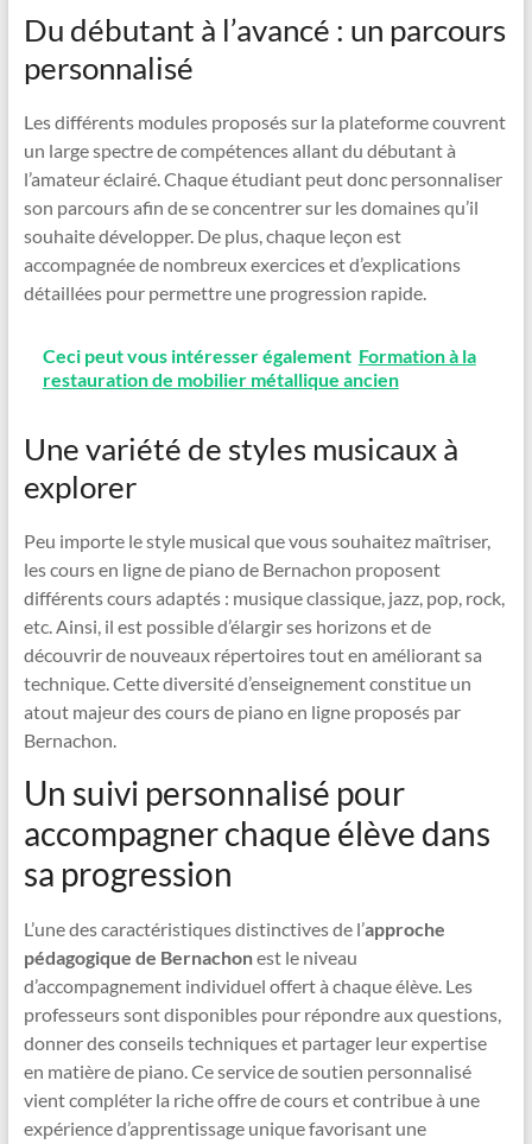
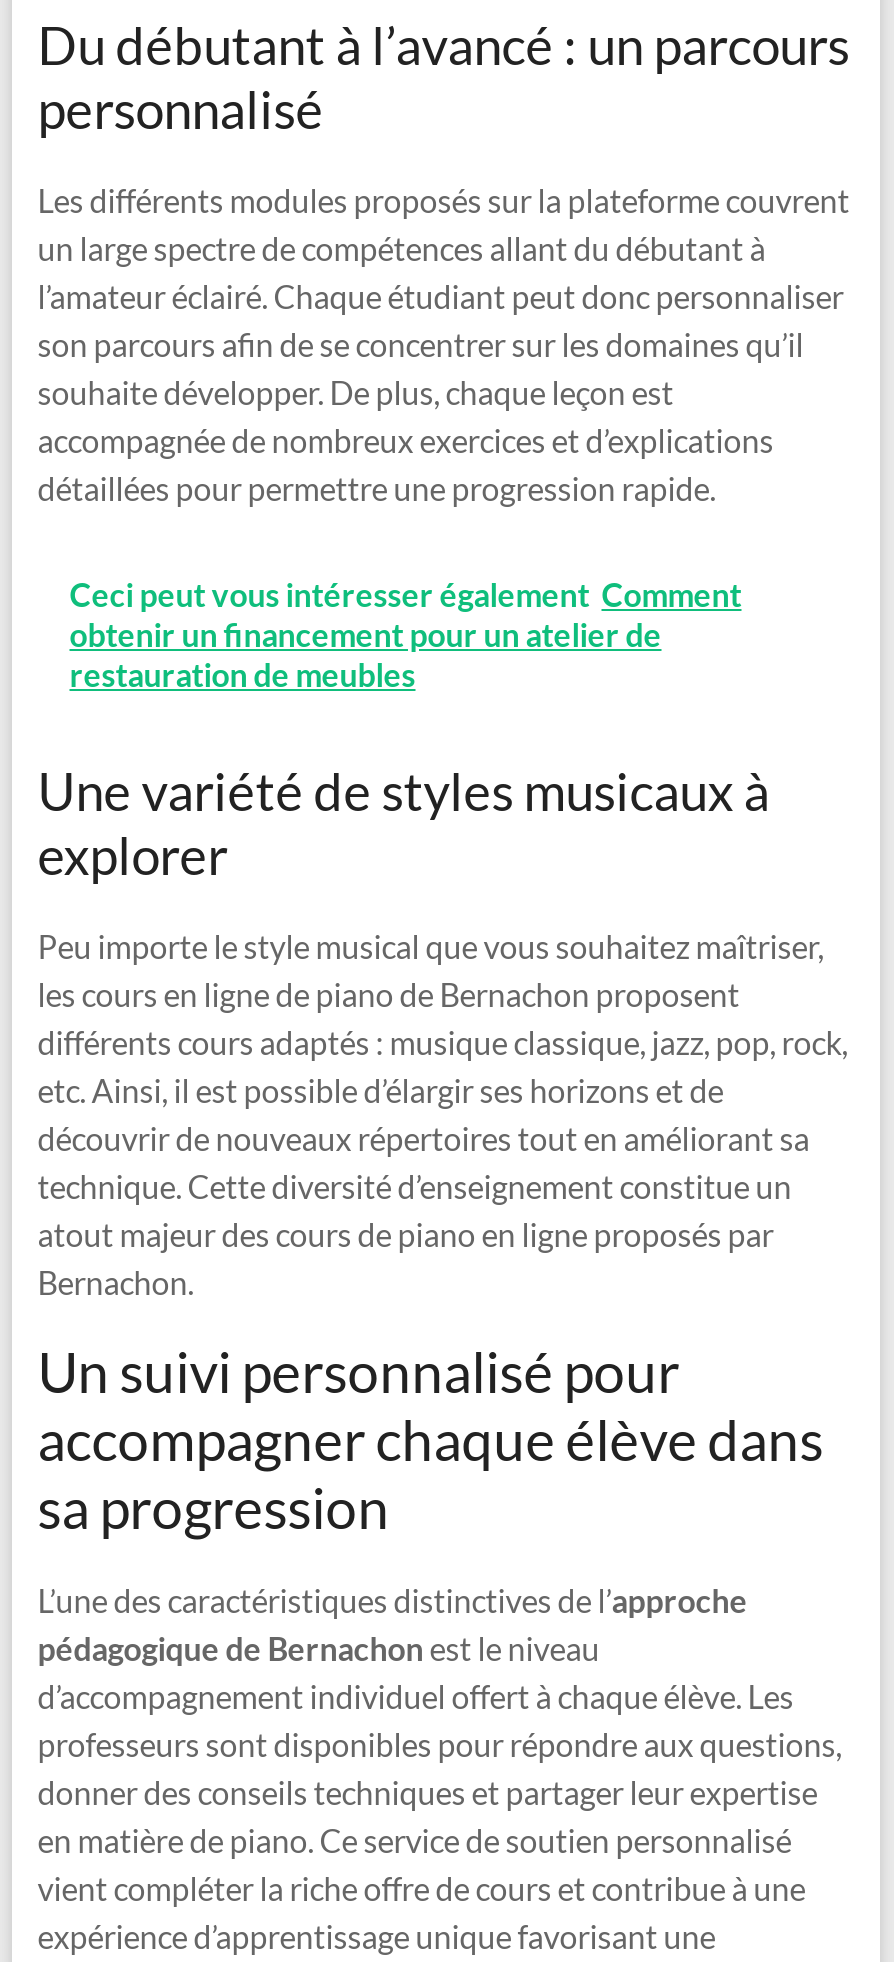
- Ceci peut vous intéresser également Formation à la
- restauration de mobilier métallique ancien
+ Ceci peut vous intéresser également Comment
+ obtenir un financement pour un atelier de
+ restauration de meubles
